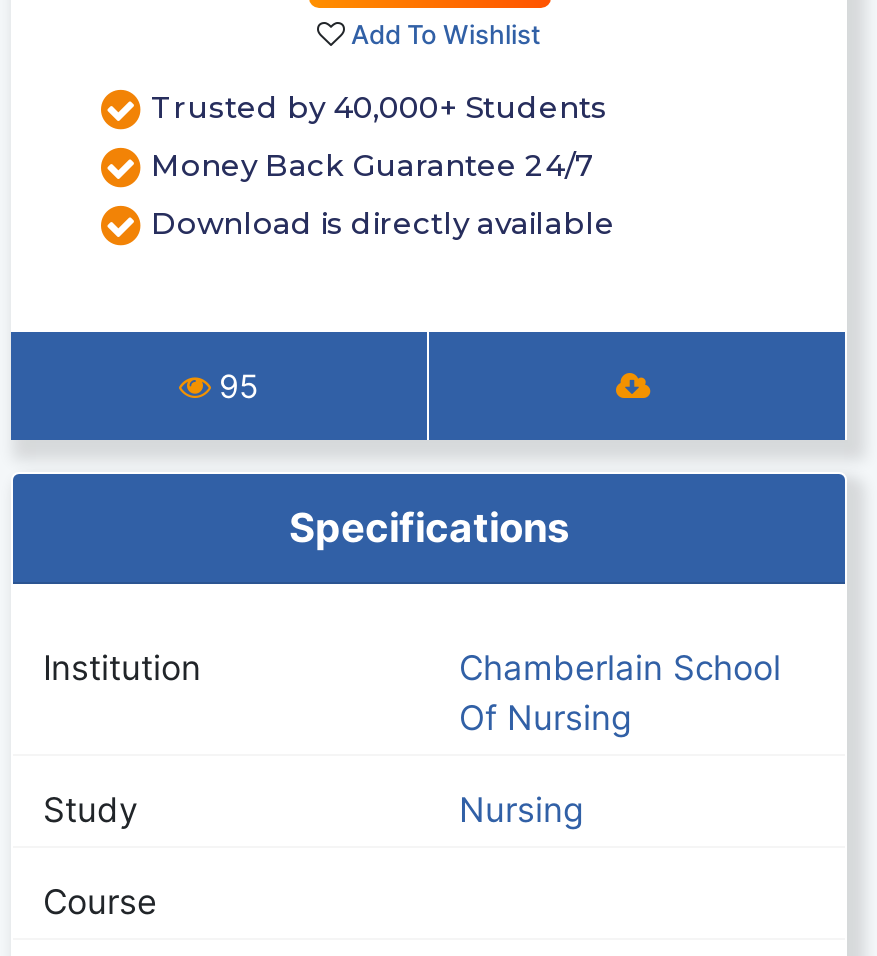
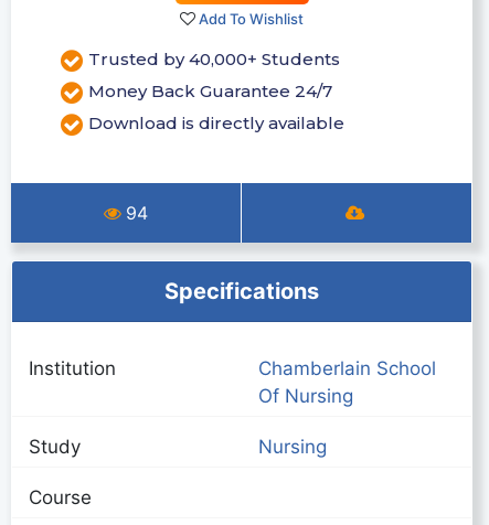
- 95
+ 94
